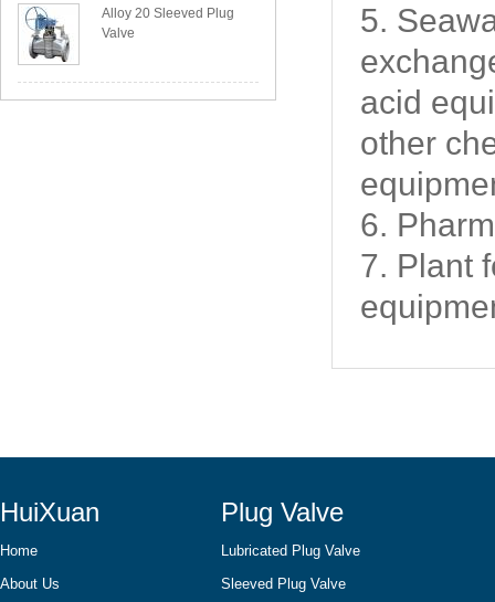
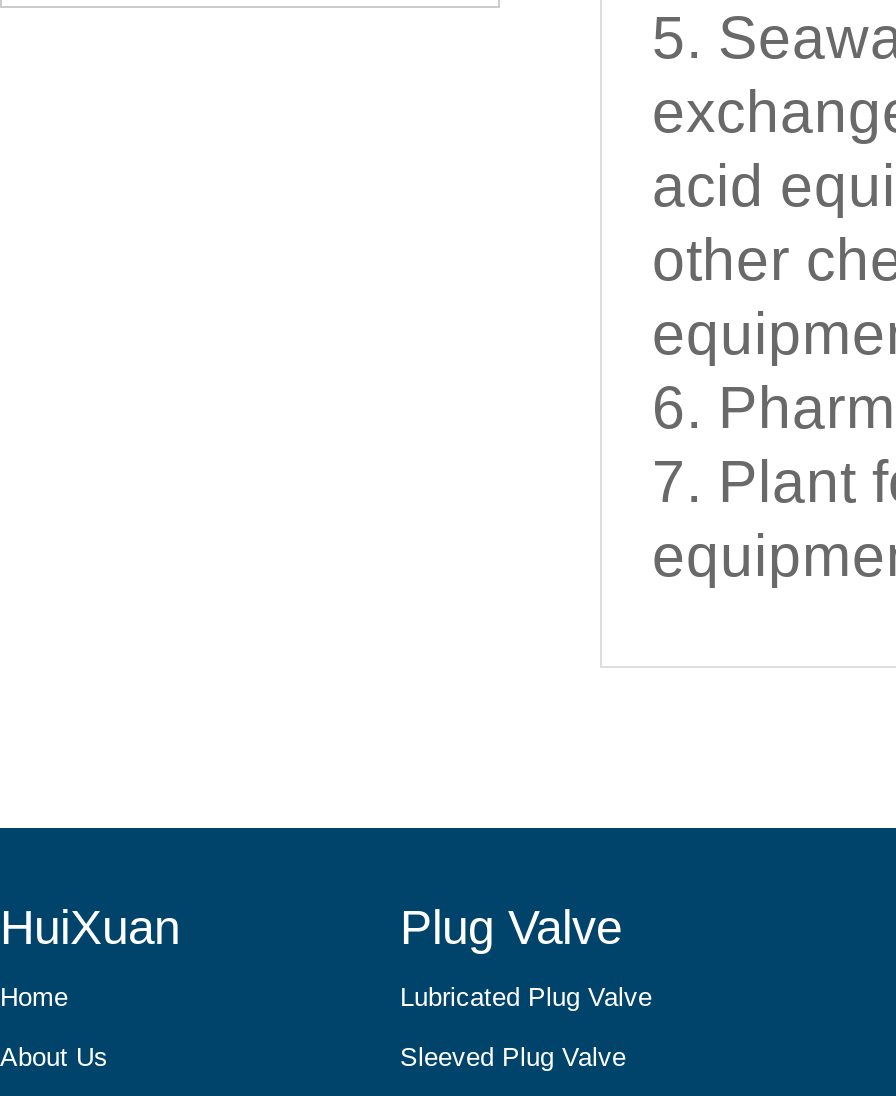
- [image]
- Alloy 20 Sleeved Plug
- Valve
